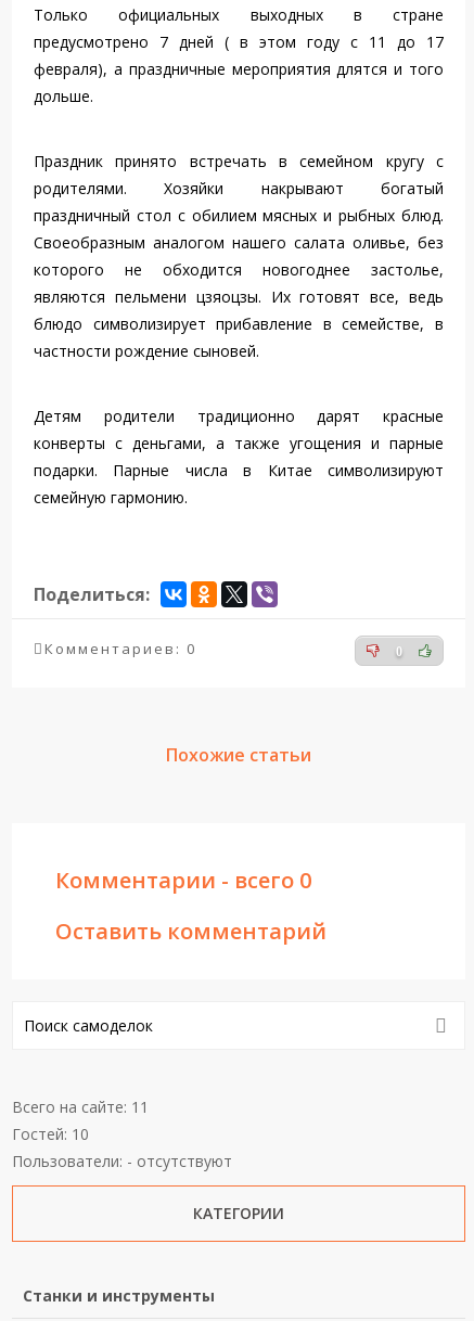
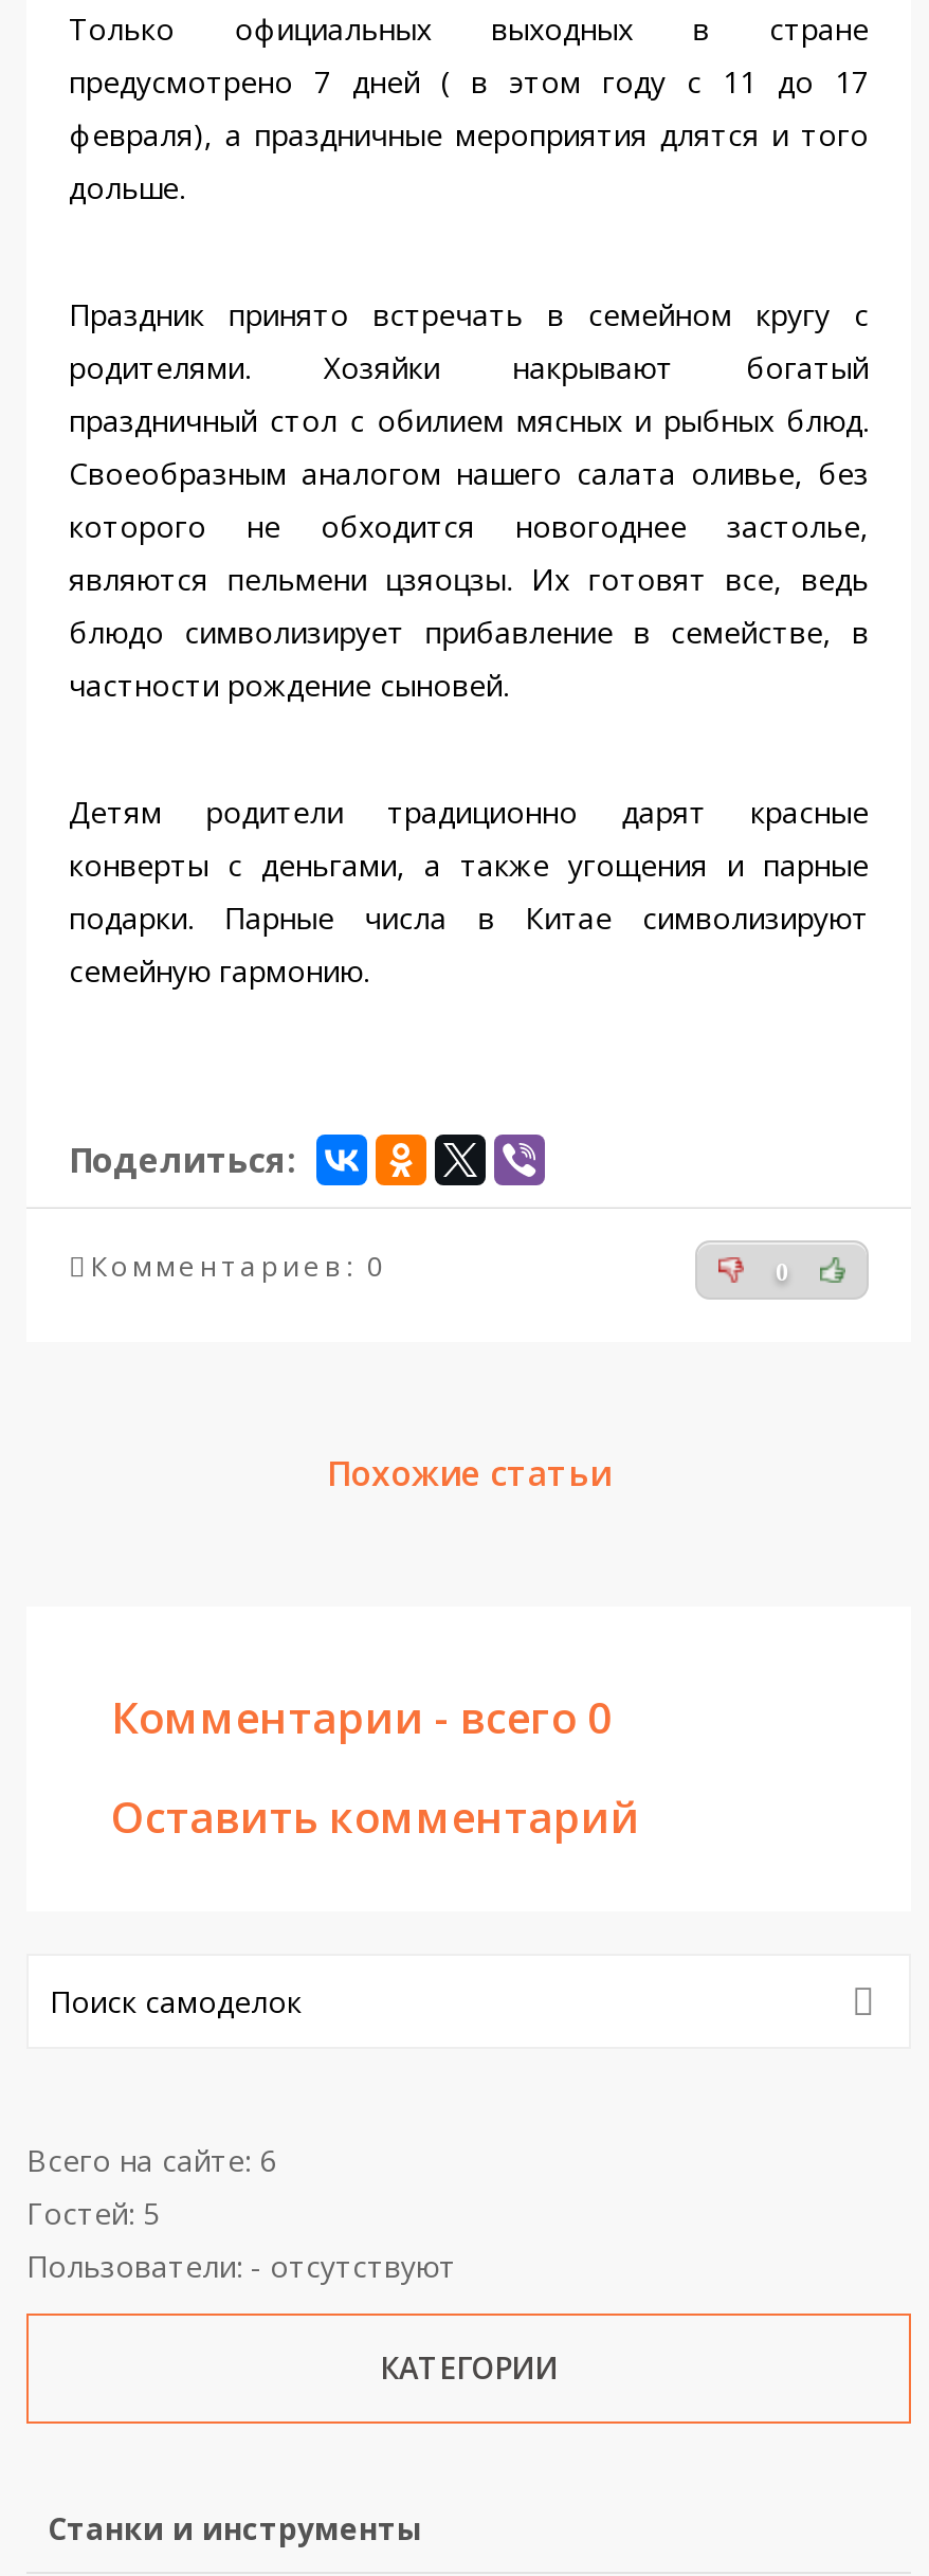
- Всего на сайте: 11
+ Всего на сайте: 6

- Гостей: 10
+ Гостей: 5
